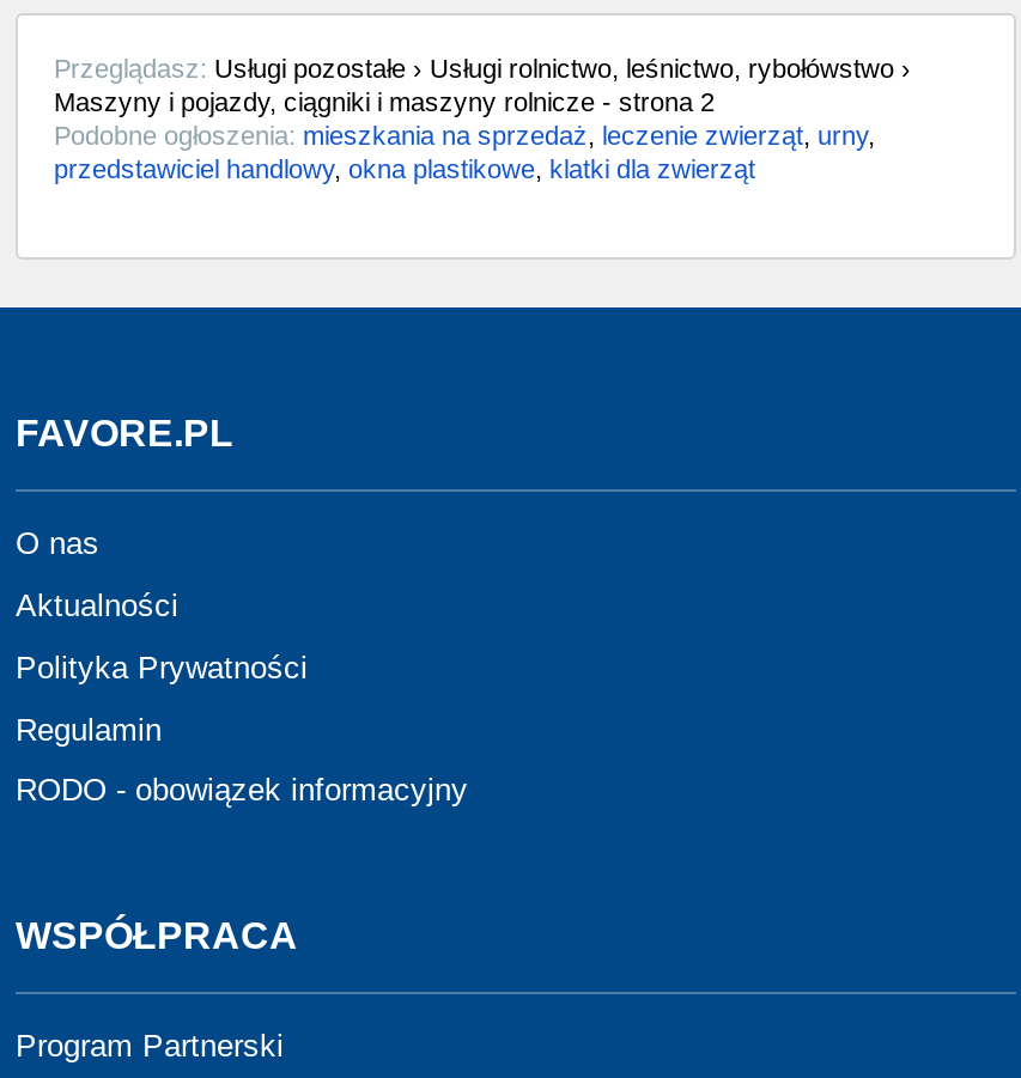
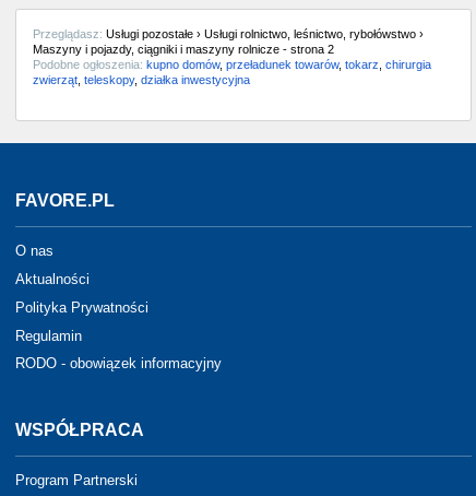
- Podobne ogłoszenia: mieszkania na sprzedaż, leczenie zwierząt, urny,
- przedstawiciel handlowy, okna plastikowe, klatki dla zwierząt
+ Podobne ogłoszenia: kupno domów, przeładunek towarów, tokarz, chirurgia
+ zwierząt, teleskopy, działka inwestycyjna
